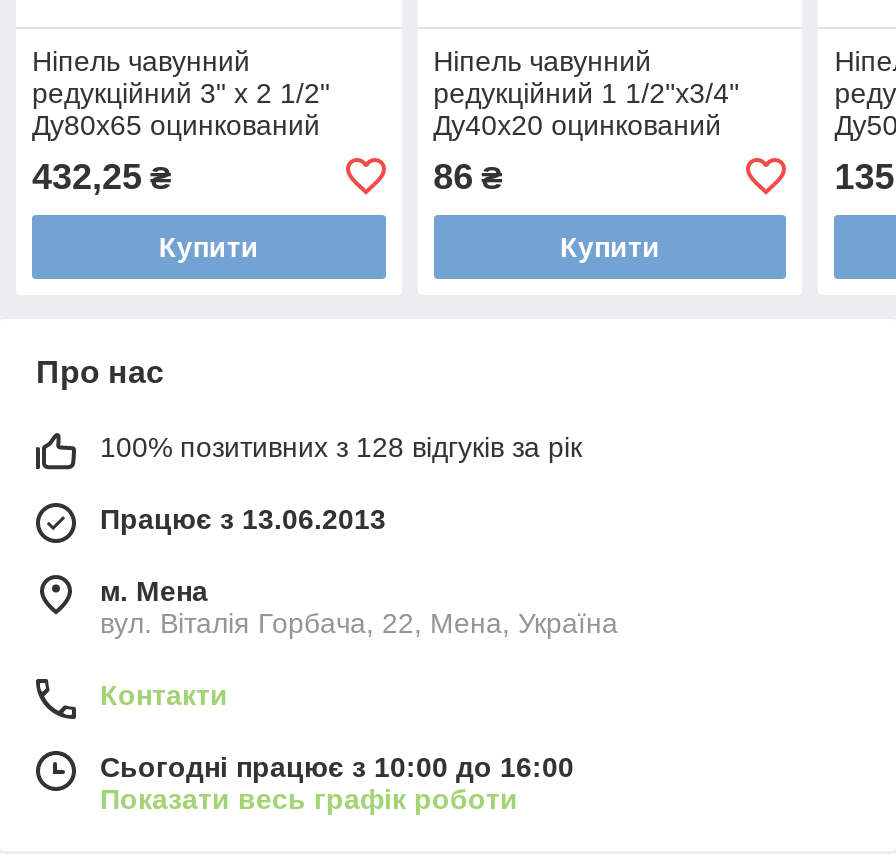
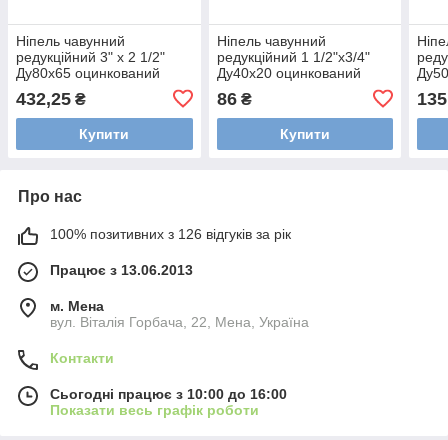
- 100% позитивних з 128 відгуків за рік
+ 100% позитивних з 126 відгуків за рік
